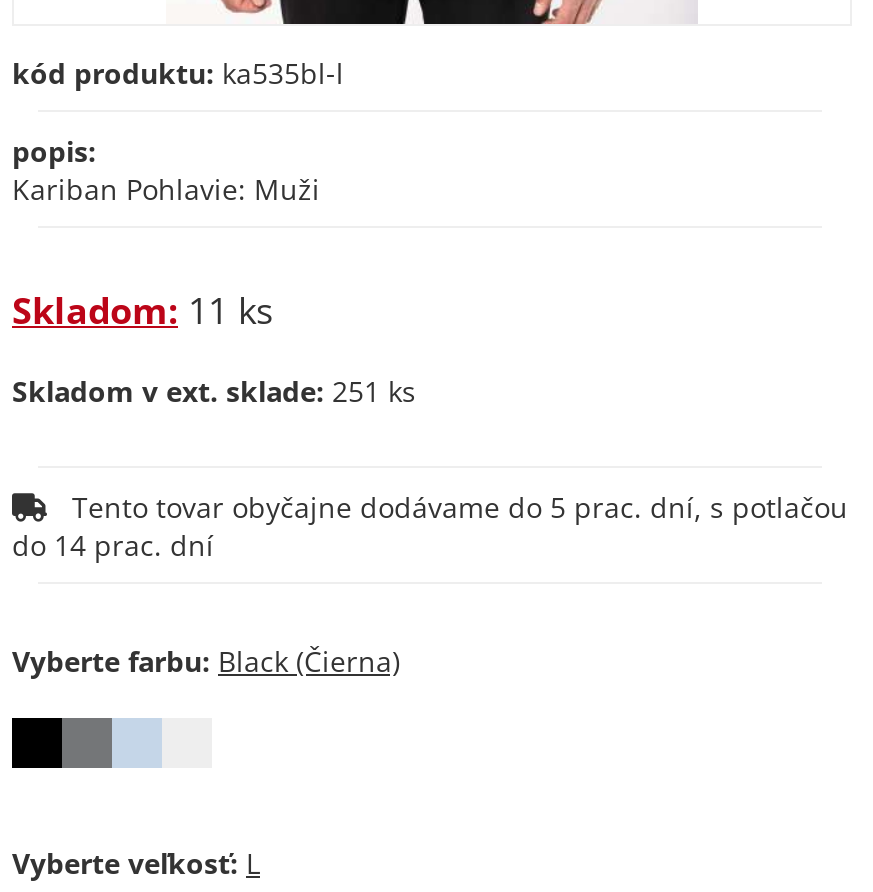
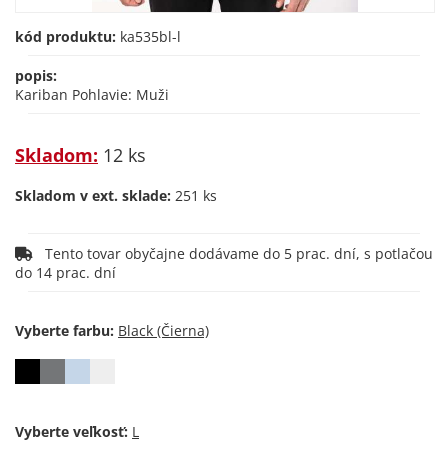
- Skladom: 11 ks
+ Skladom: 12 ks
